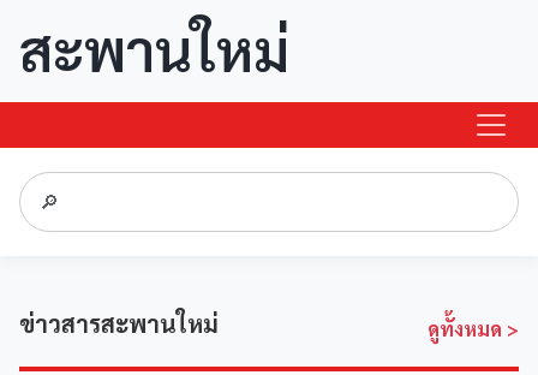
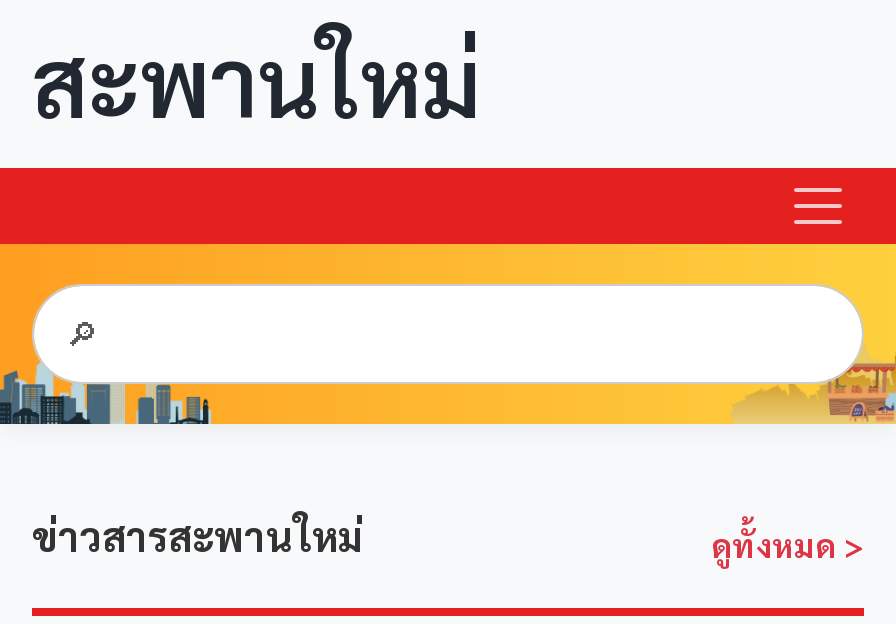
+ [image]
